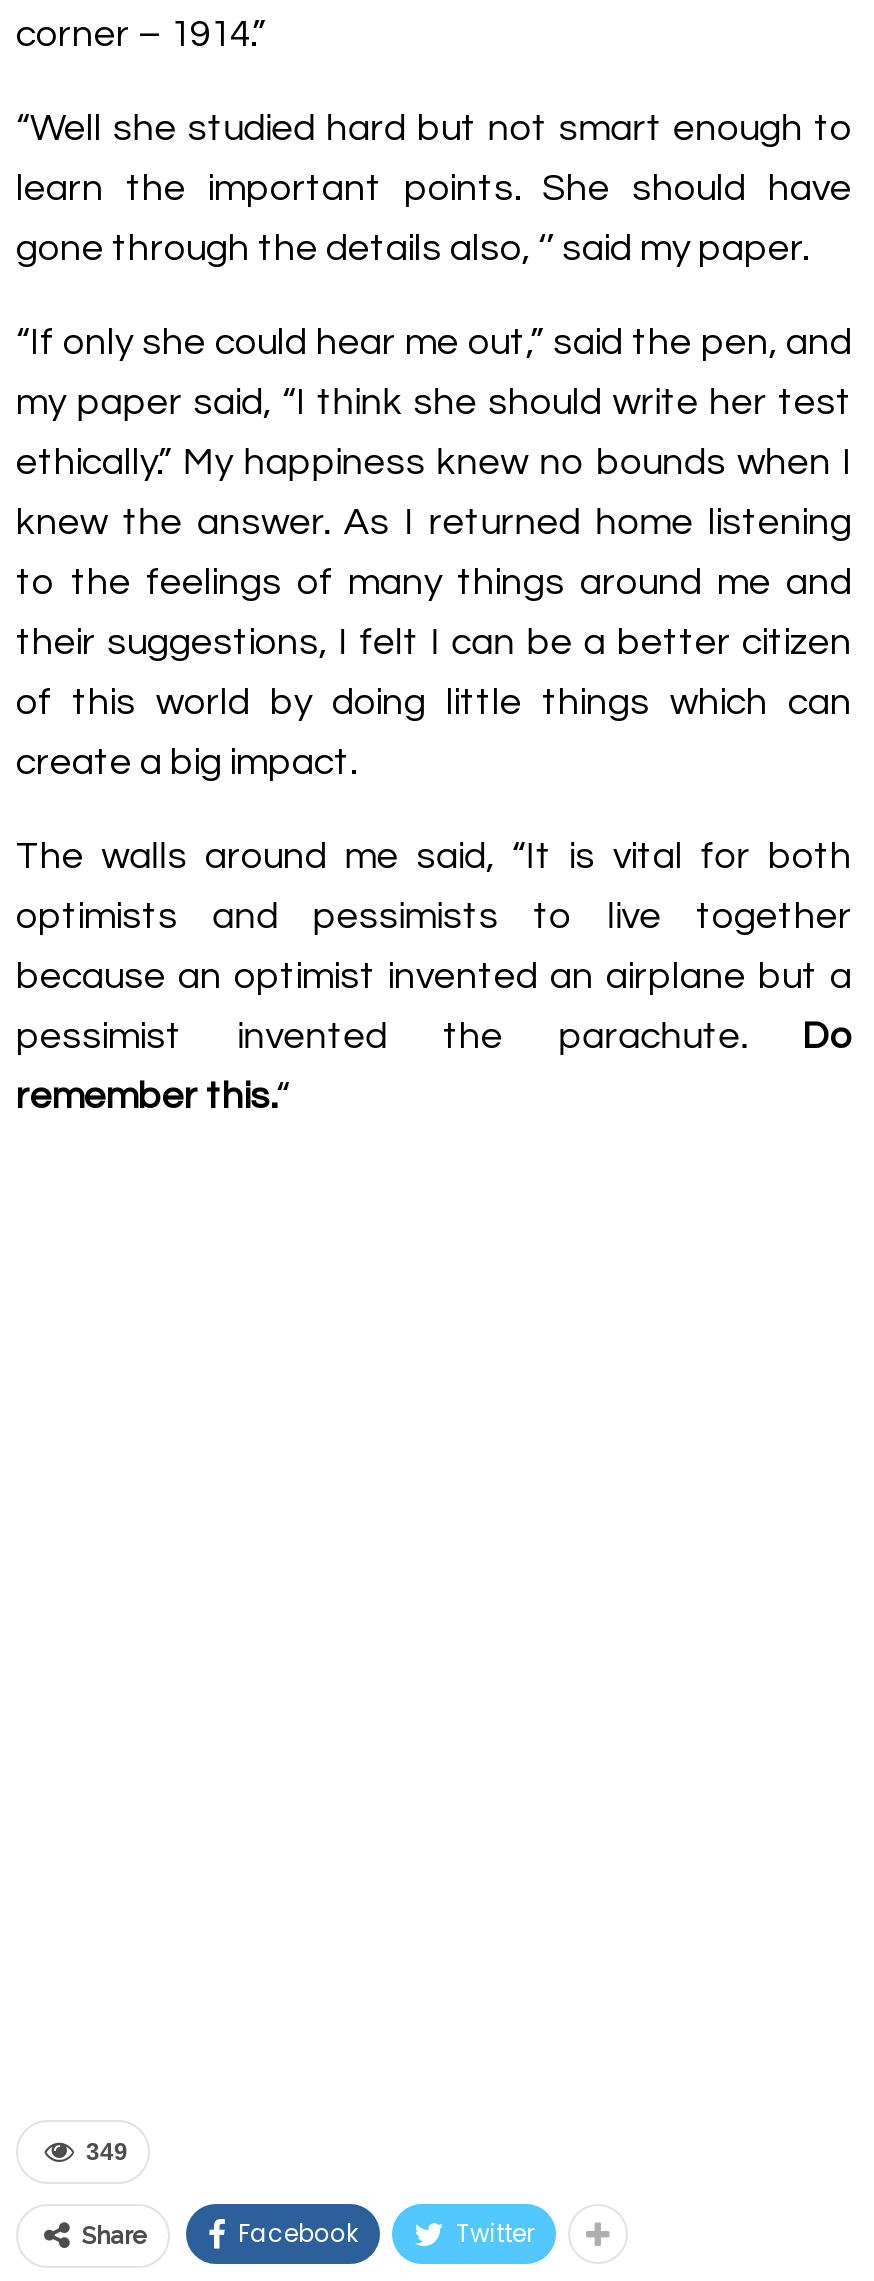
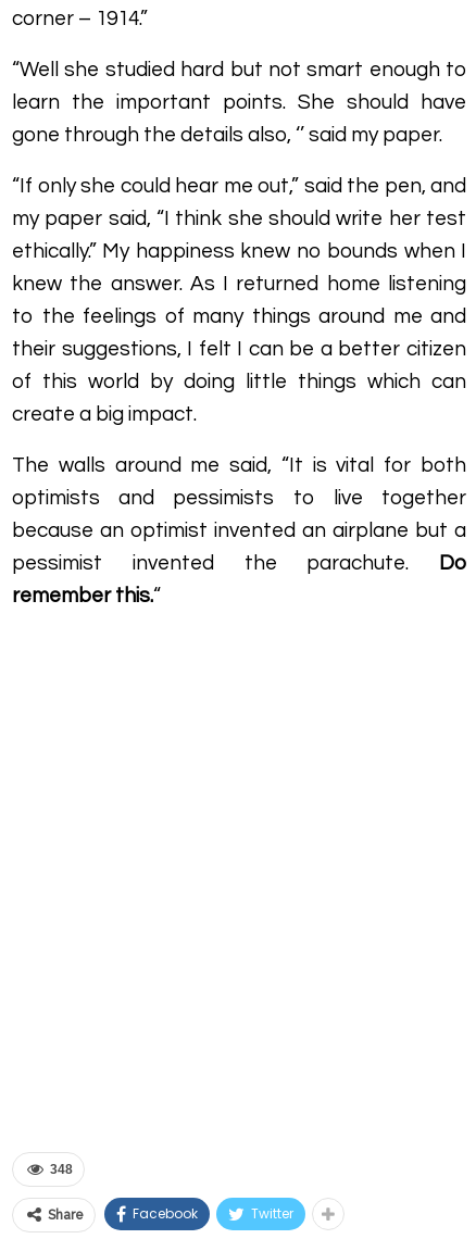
- 349
+ 348
